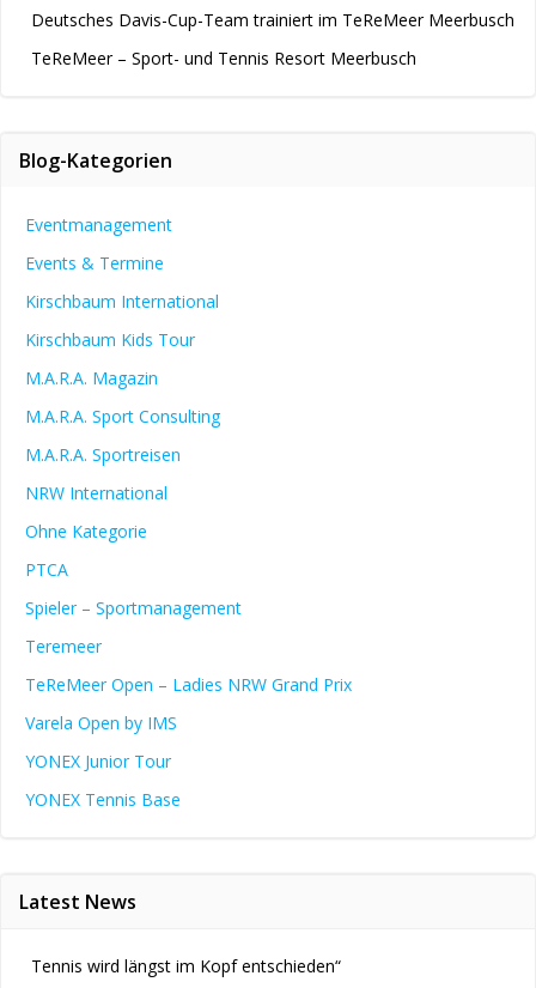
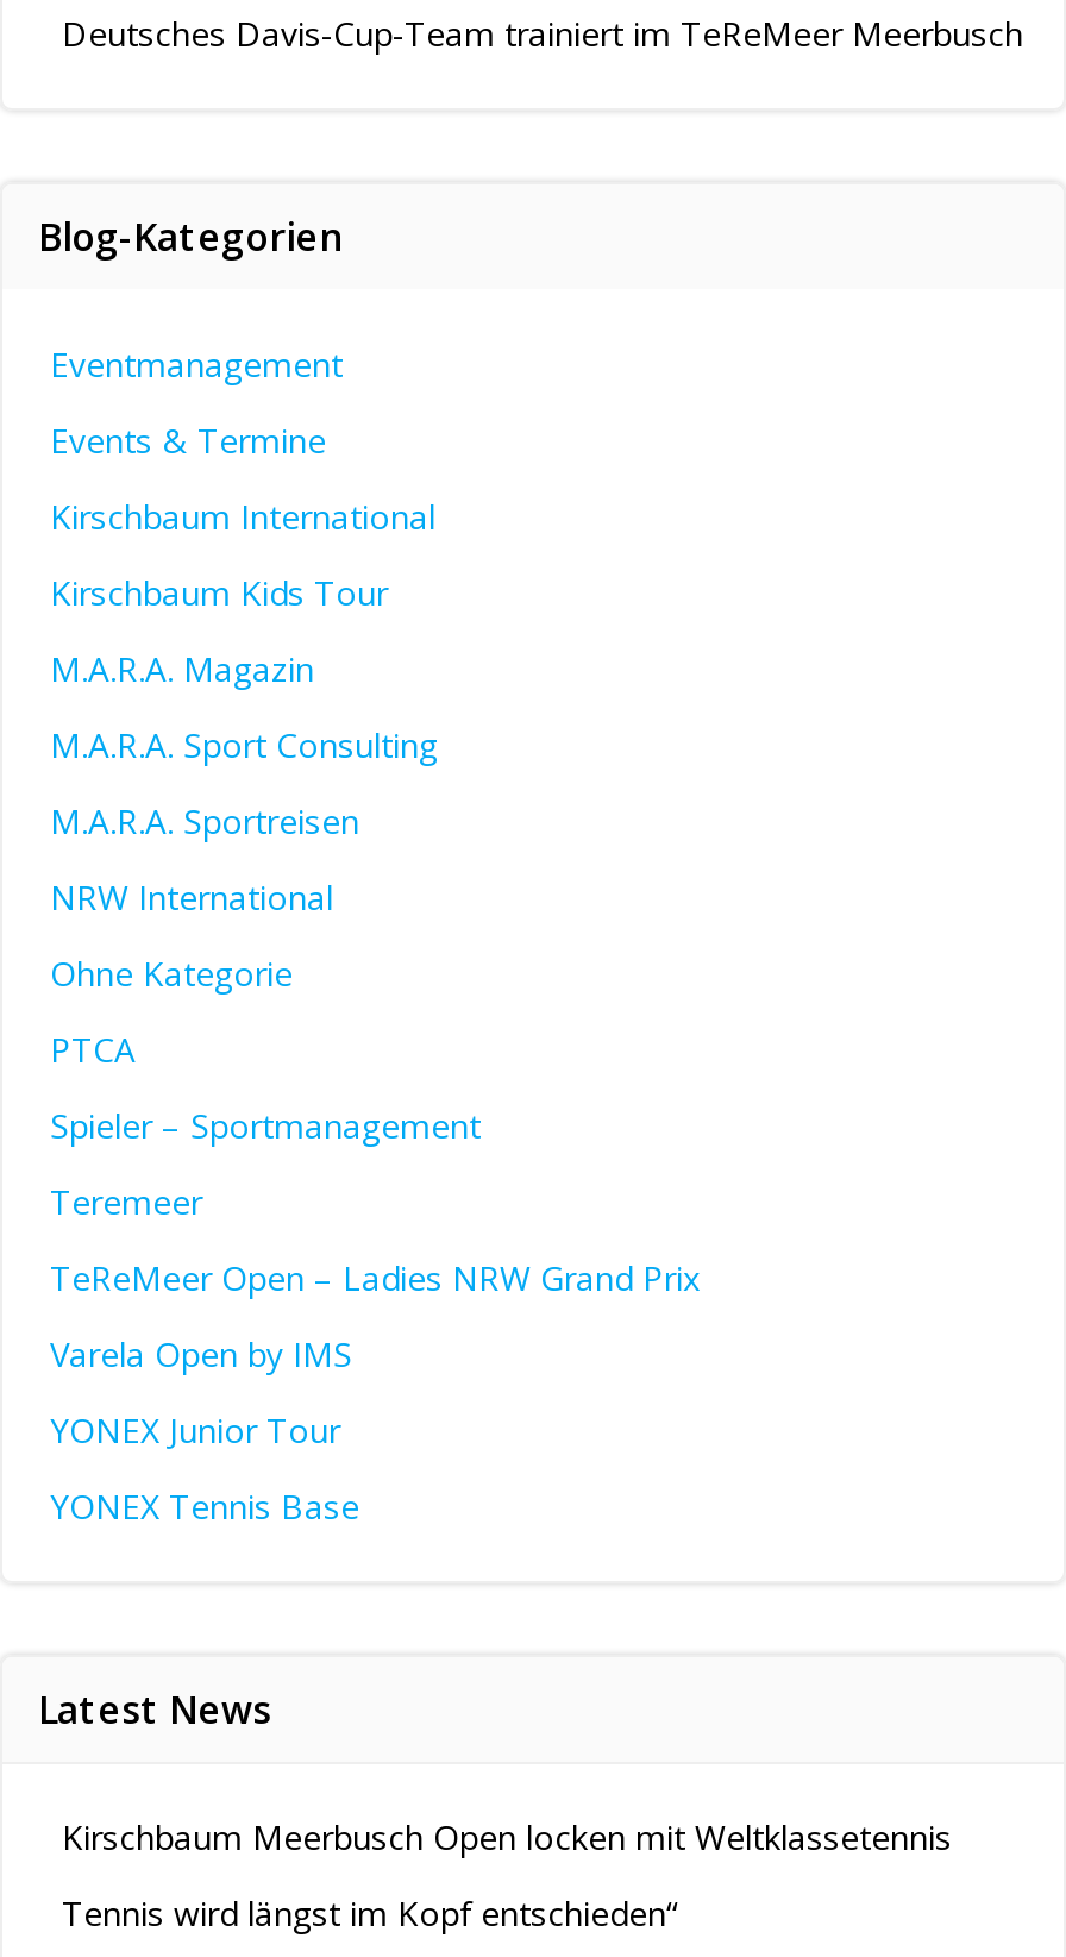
- TeReMeer – Sport- und Tennis Resort Meerbusch

moved up: Blog-Kategorien | Eventmanagement | Events & Termine | ... | YONEX Tennis Base | Latest News

+ Kirschbaum Meerbusch Open locken mit Weltklassetennis
